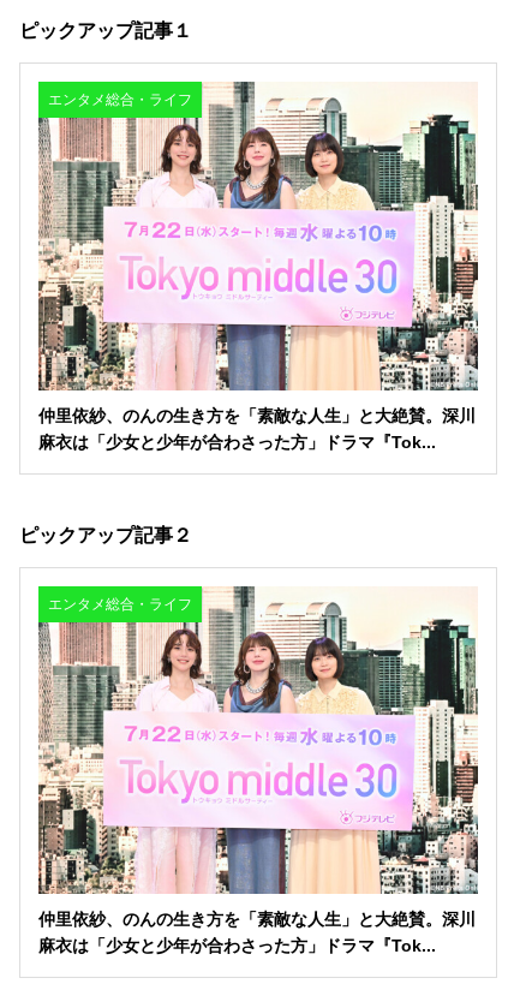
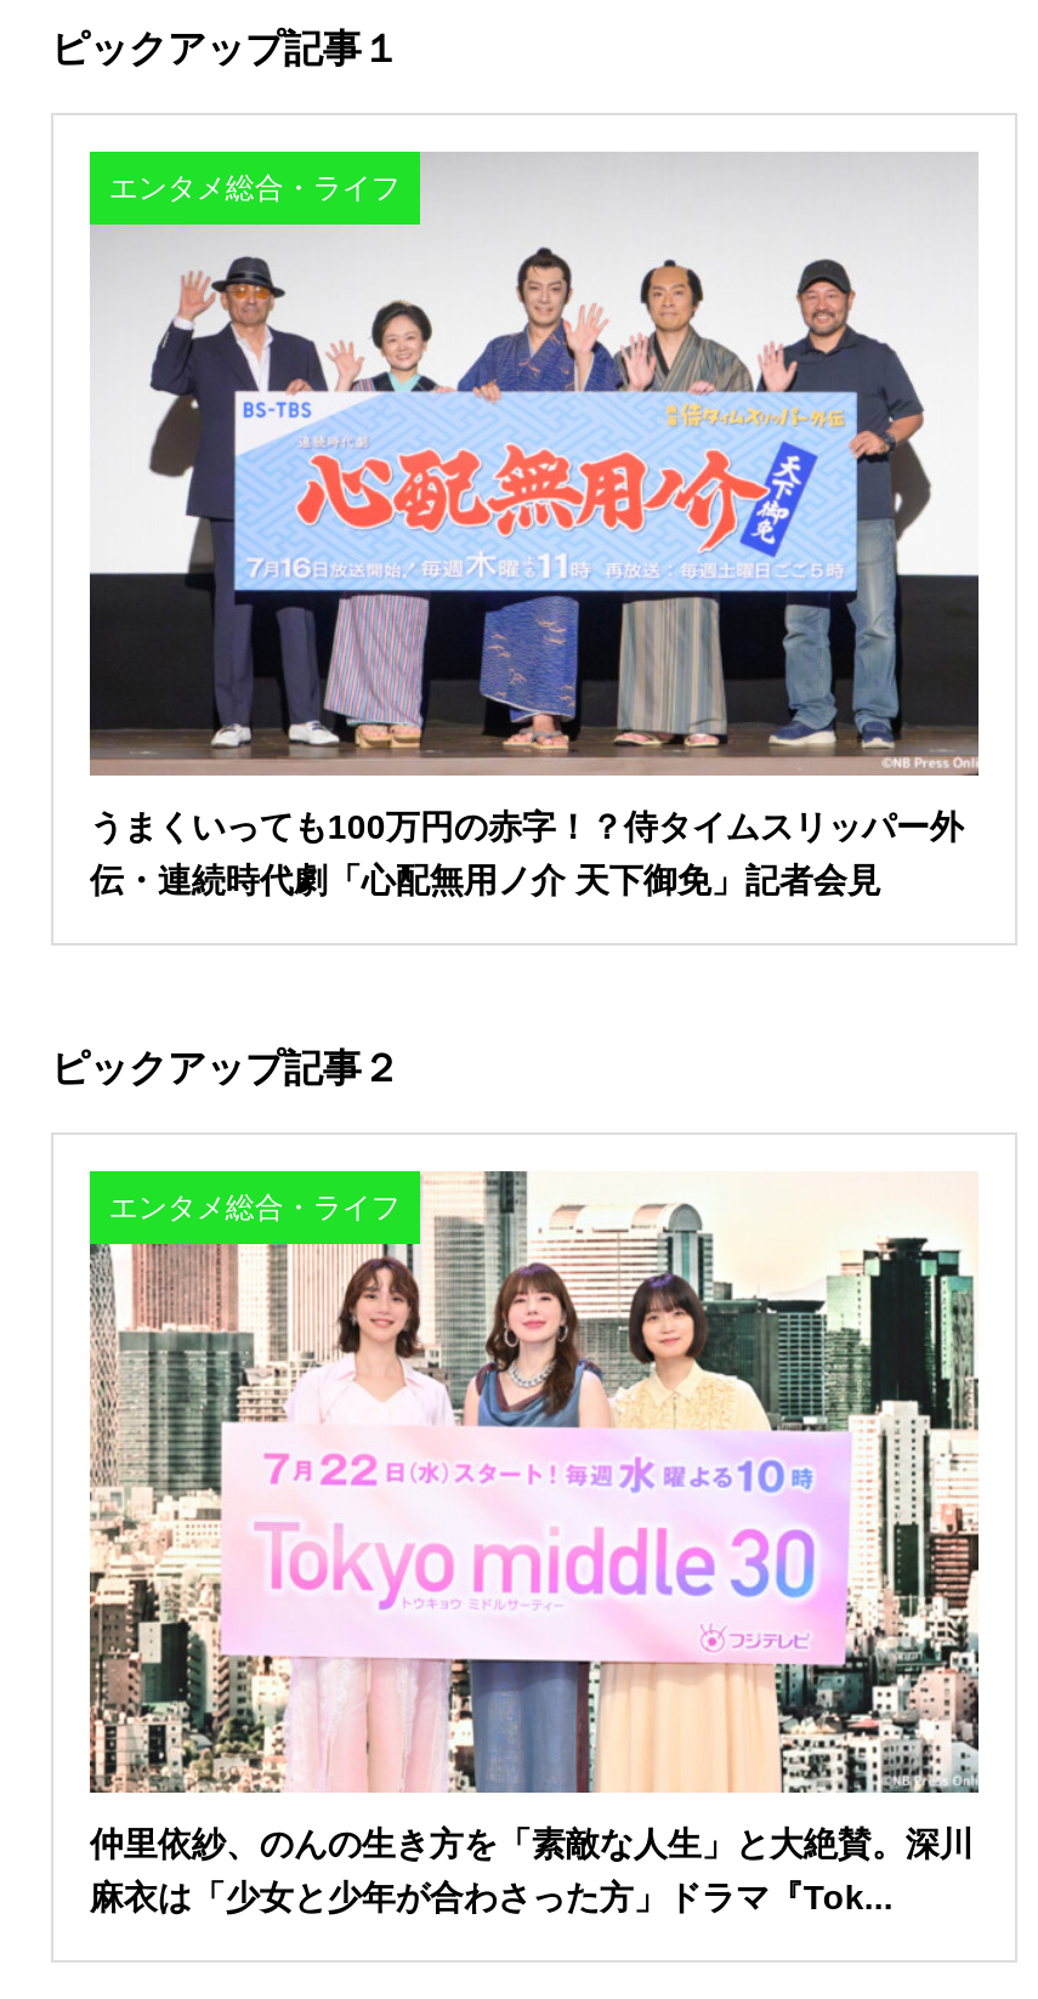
- [image]
- 仲里依紗、のんの生き方を「素敵な人生」と大絶賛。深川
- 麻衣は「少女と少年が合わさった方」ドラマ『Tok...
+ [image]
+ うまくいっても100万円の赤字！？侍タイムスリッパー外
+ 伝・連続時代劇「心配無用ノ介 天下御免」記者会見
